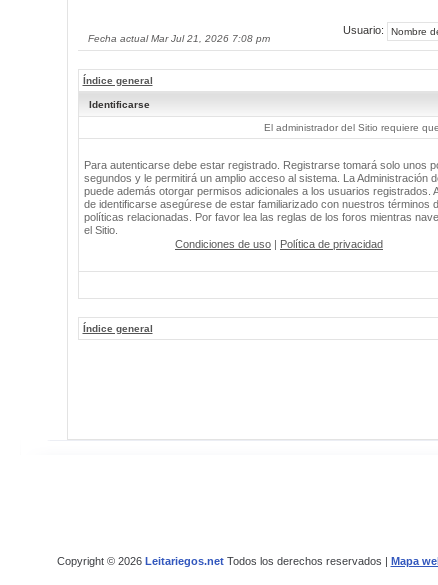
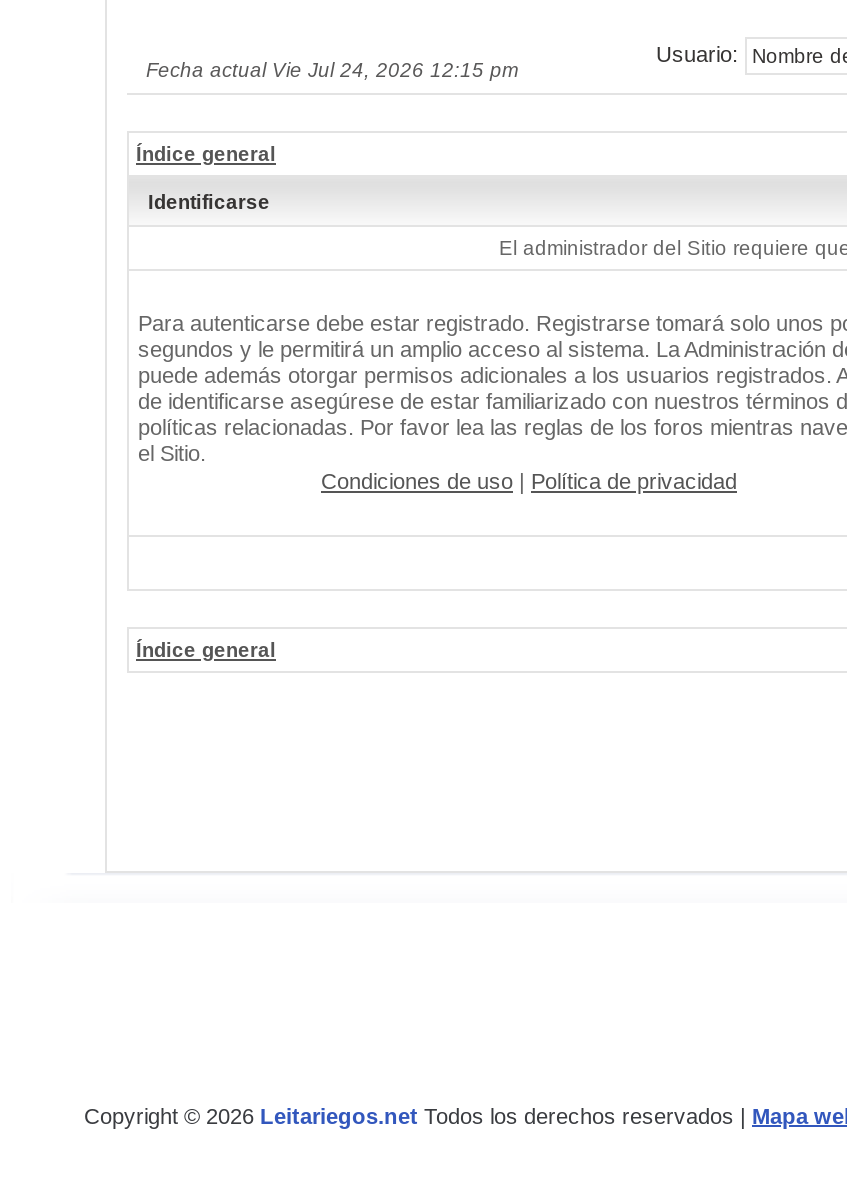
- Fecha actual Mar Jul 21, 2026 7:08 pm
+ Fecha actual Vie Jul 24, 2026 12:15 pm
